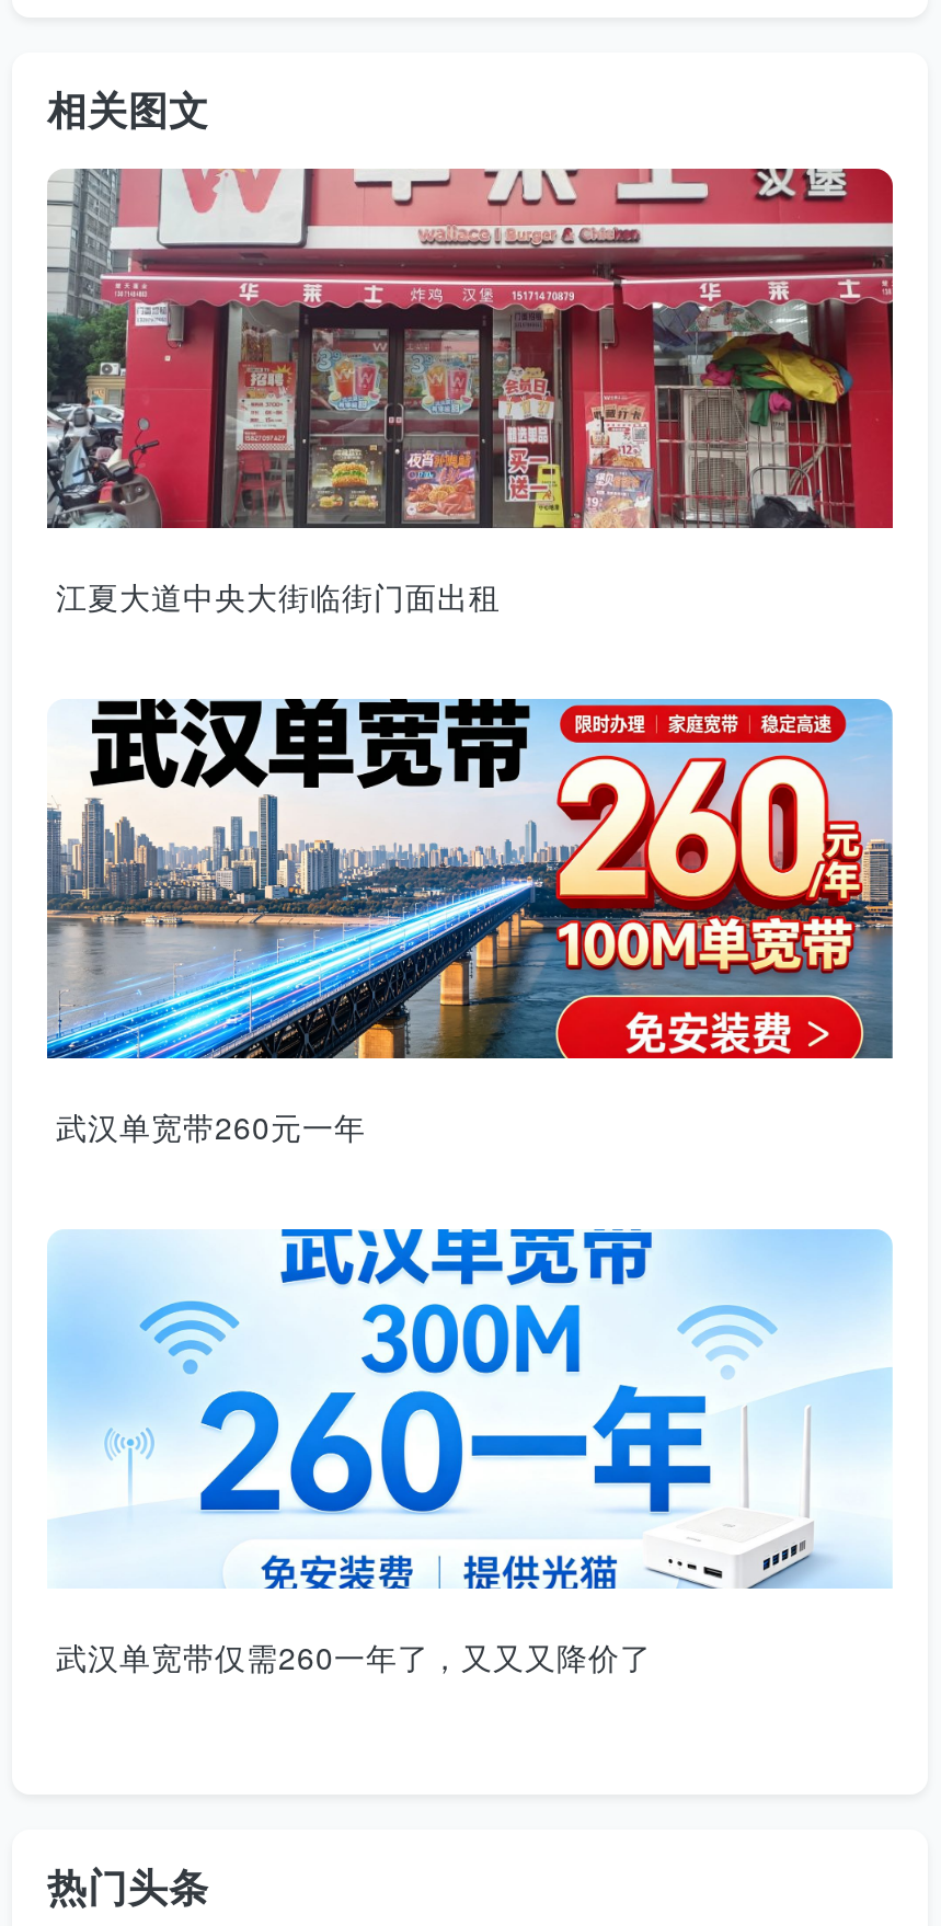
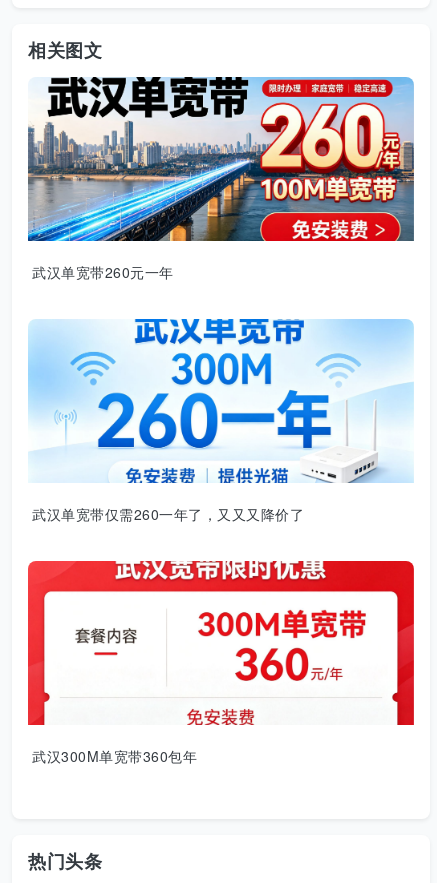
- [image]
- 江夏大道中央大街临街门面出租

moved up: [image] | 武汉单宽带260元一年 | 武汉单宽带仅需260一年了，又又又降价了

+ [image]
+ 武汉300M单宽带360包年
